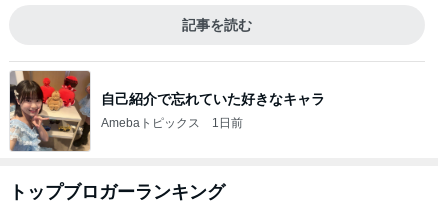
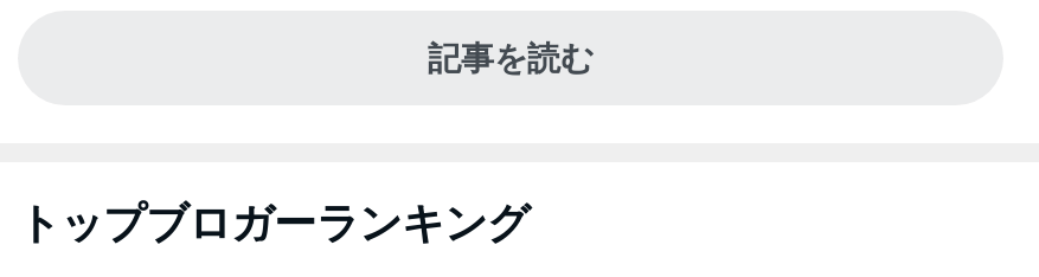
- [image]
- 自己紹介で忘れていた好きなキャラ
- Amebaトピックス
- 1日前
